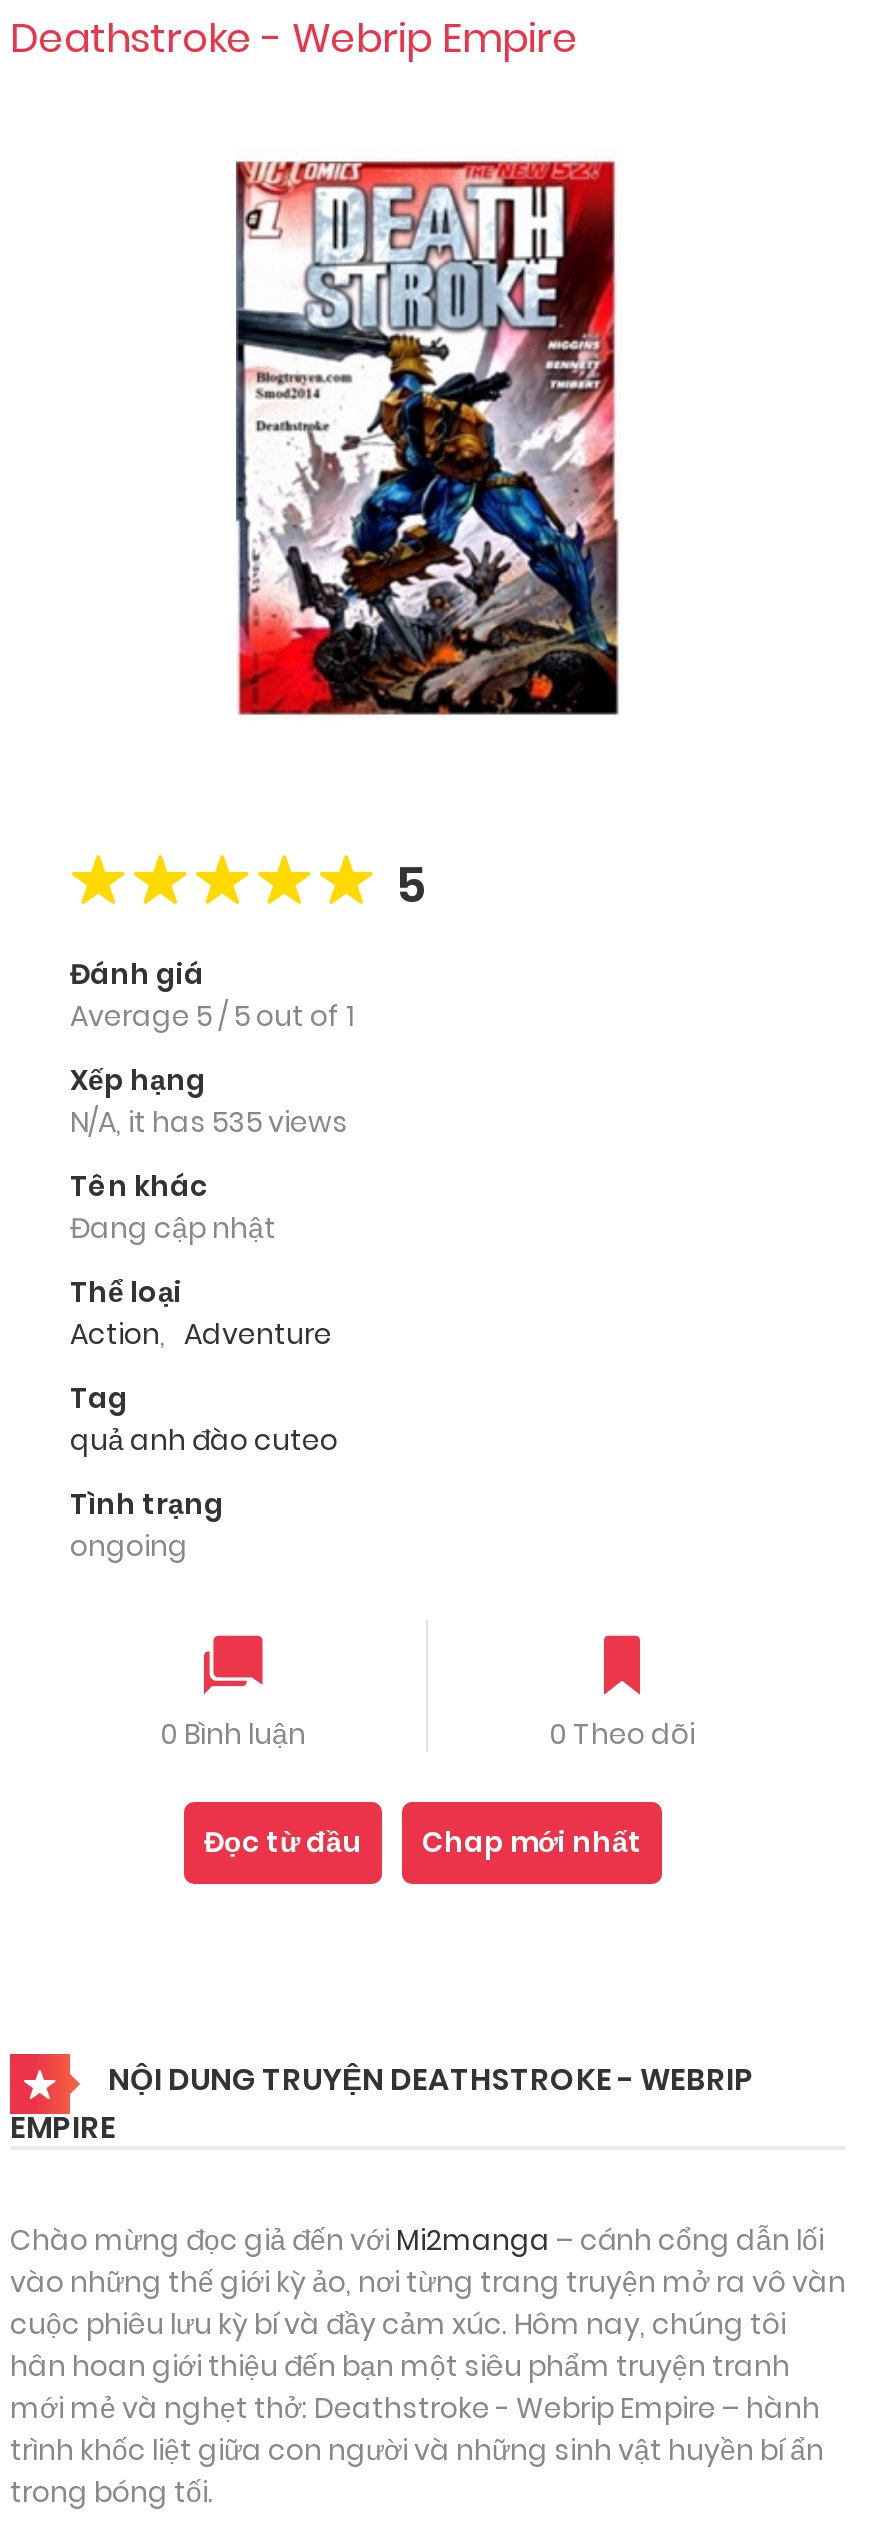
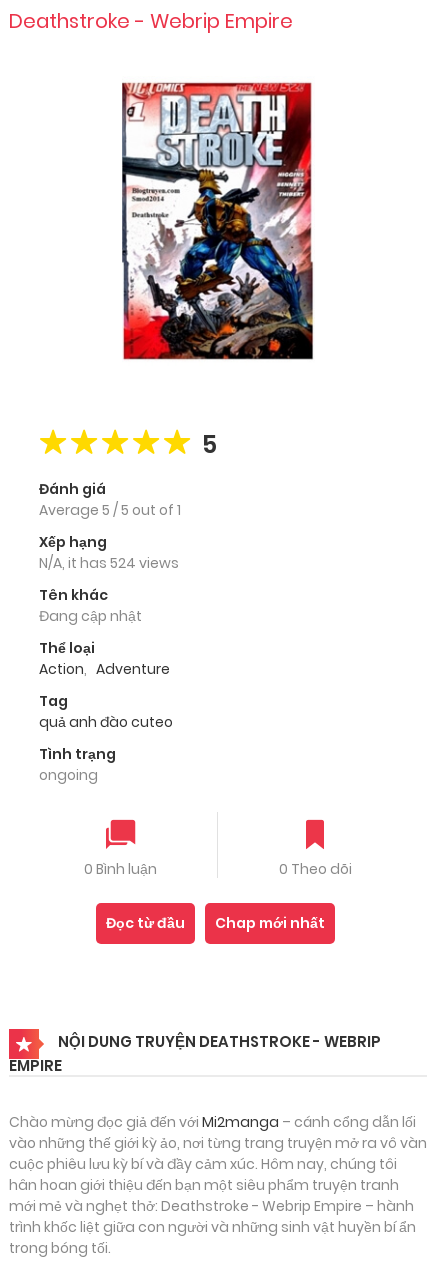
- N/A, it has 535 views
+ N/A, it has 524 views
